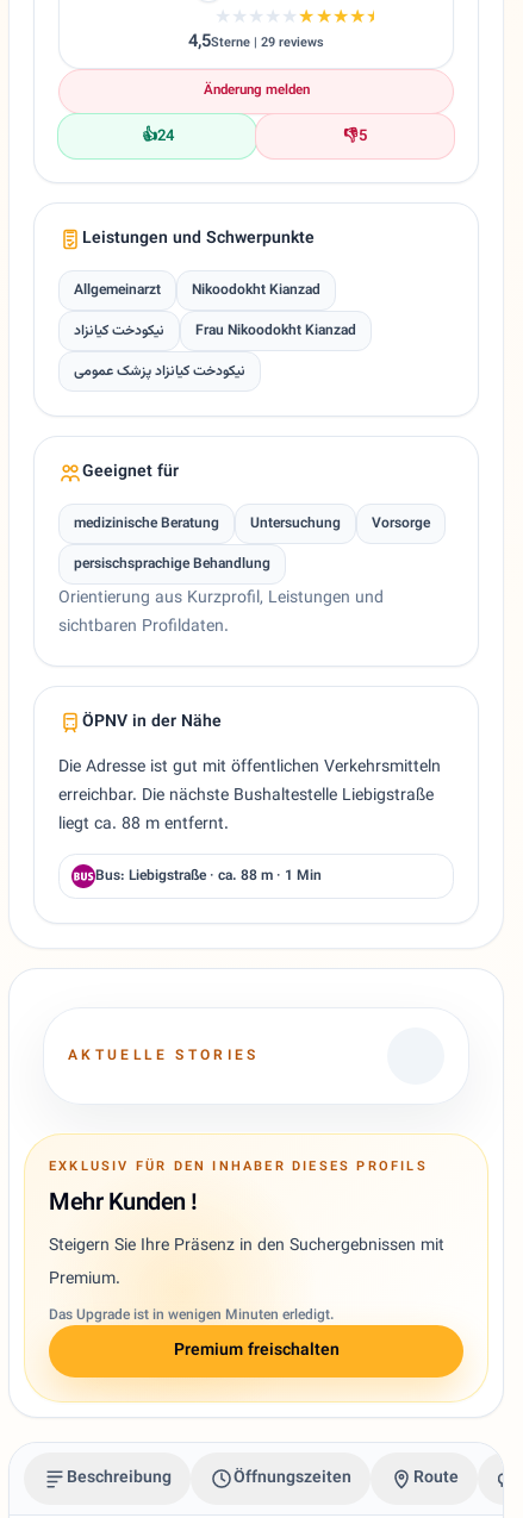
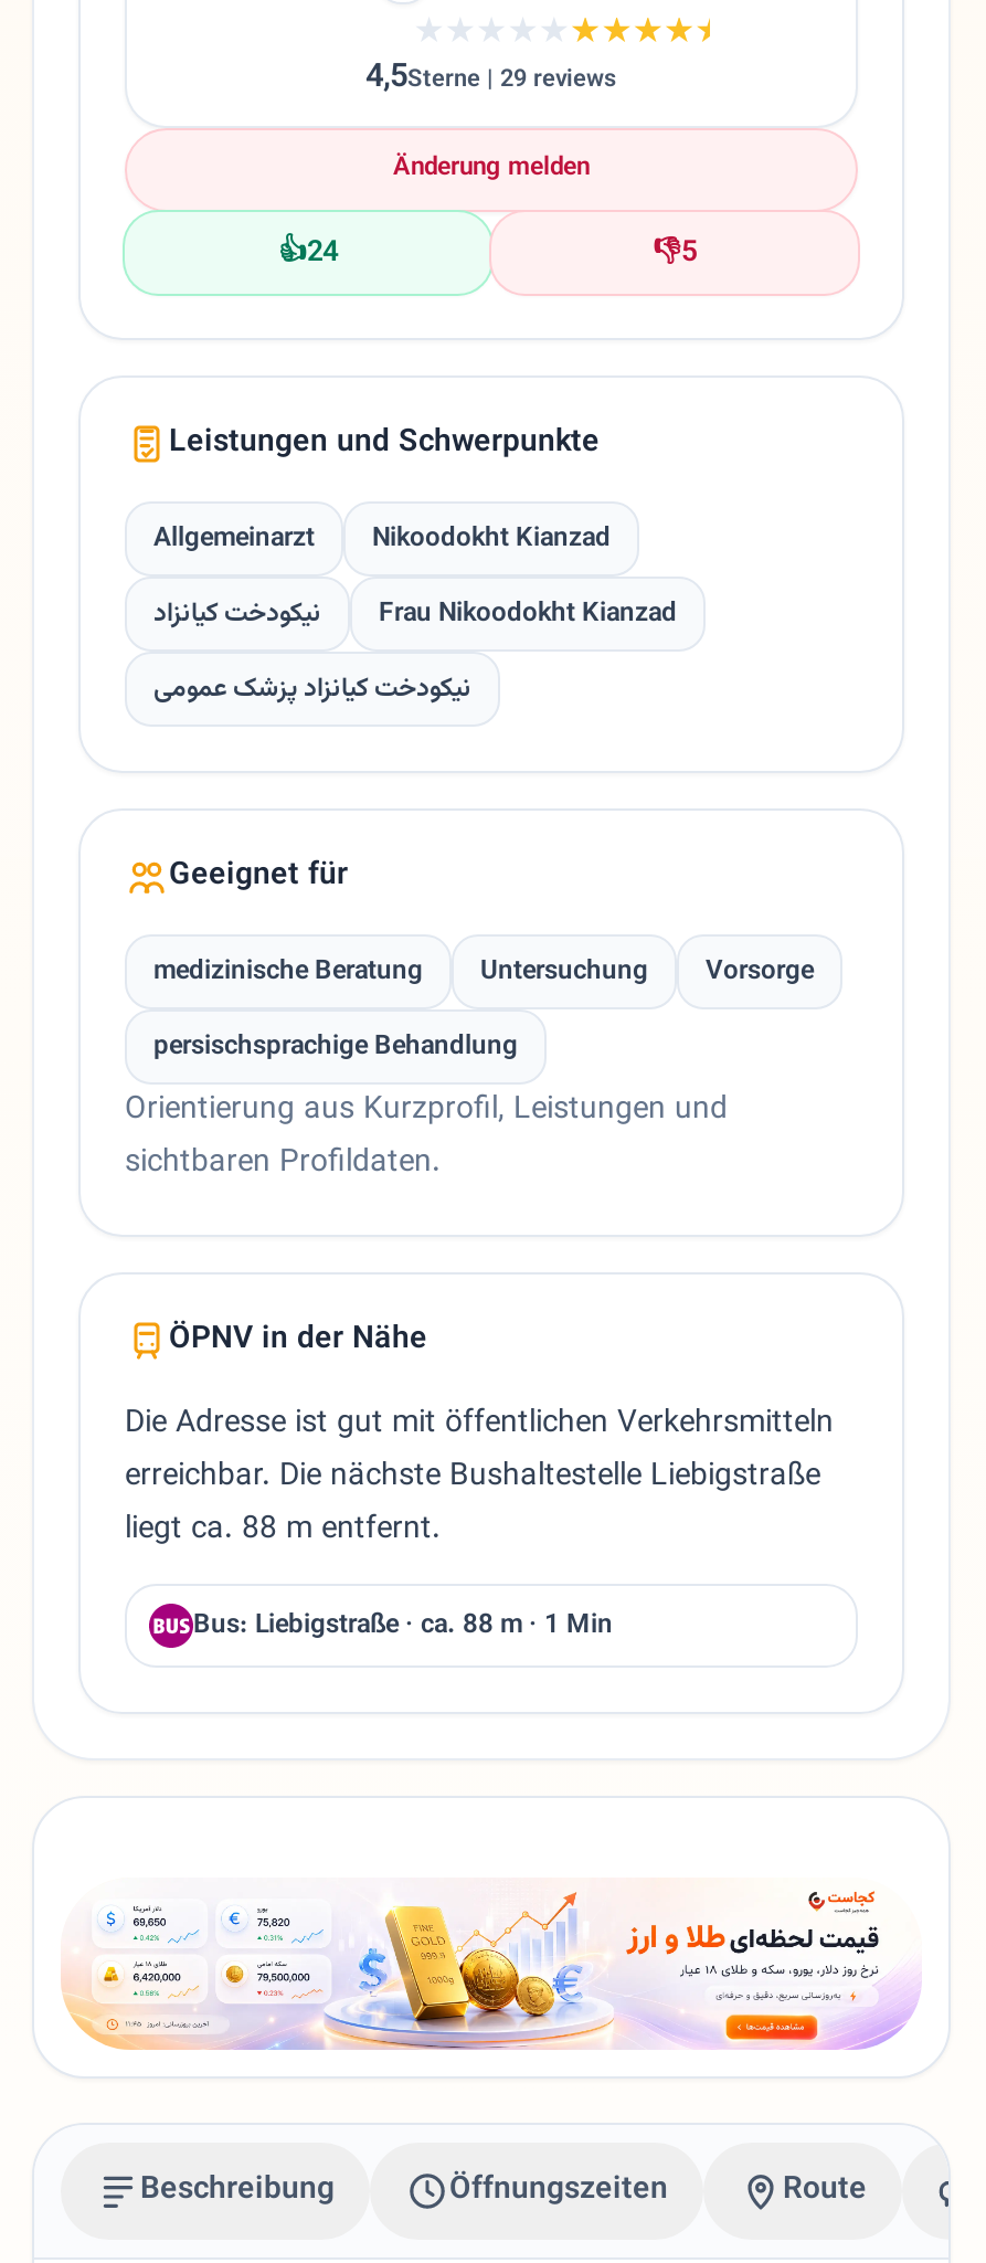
- AKTUELLE STORIES

- EXKLUSIV FÜR DEN INHABER DIESES PROFILS
- Mehr Kunden !
- Steigern Sie Ihre Präsenz in den Suchergebnissen mit
- Premium.
- Das Upgrade ist in wenigen Minuten erledigt.
- Premium freischalten

- [image]
+ [image]
